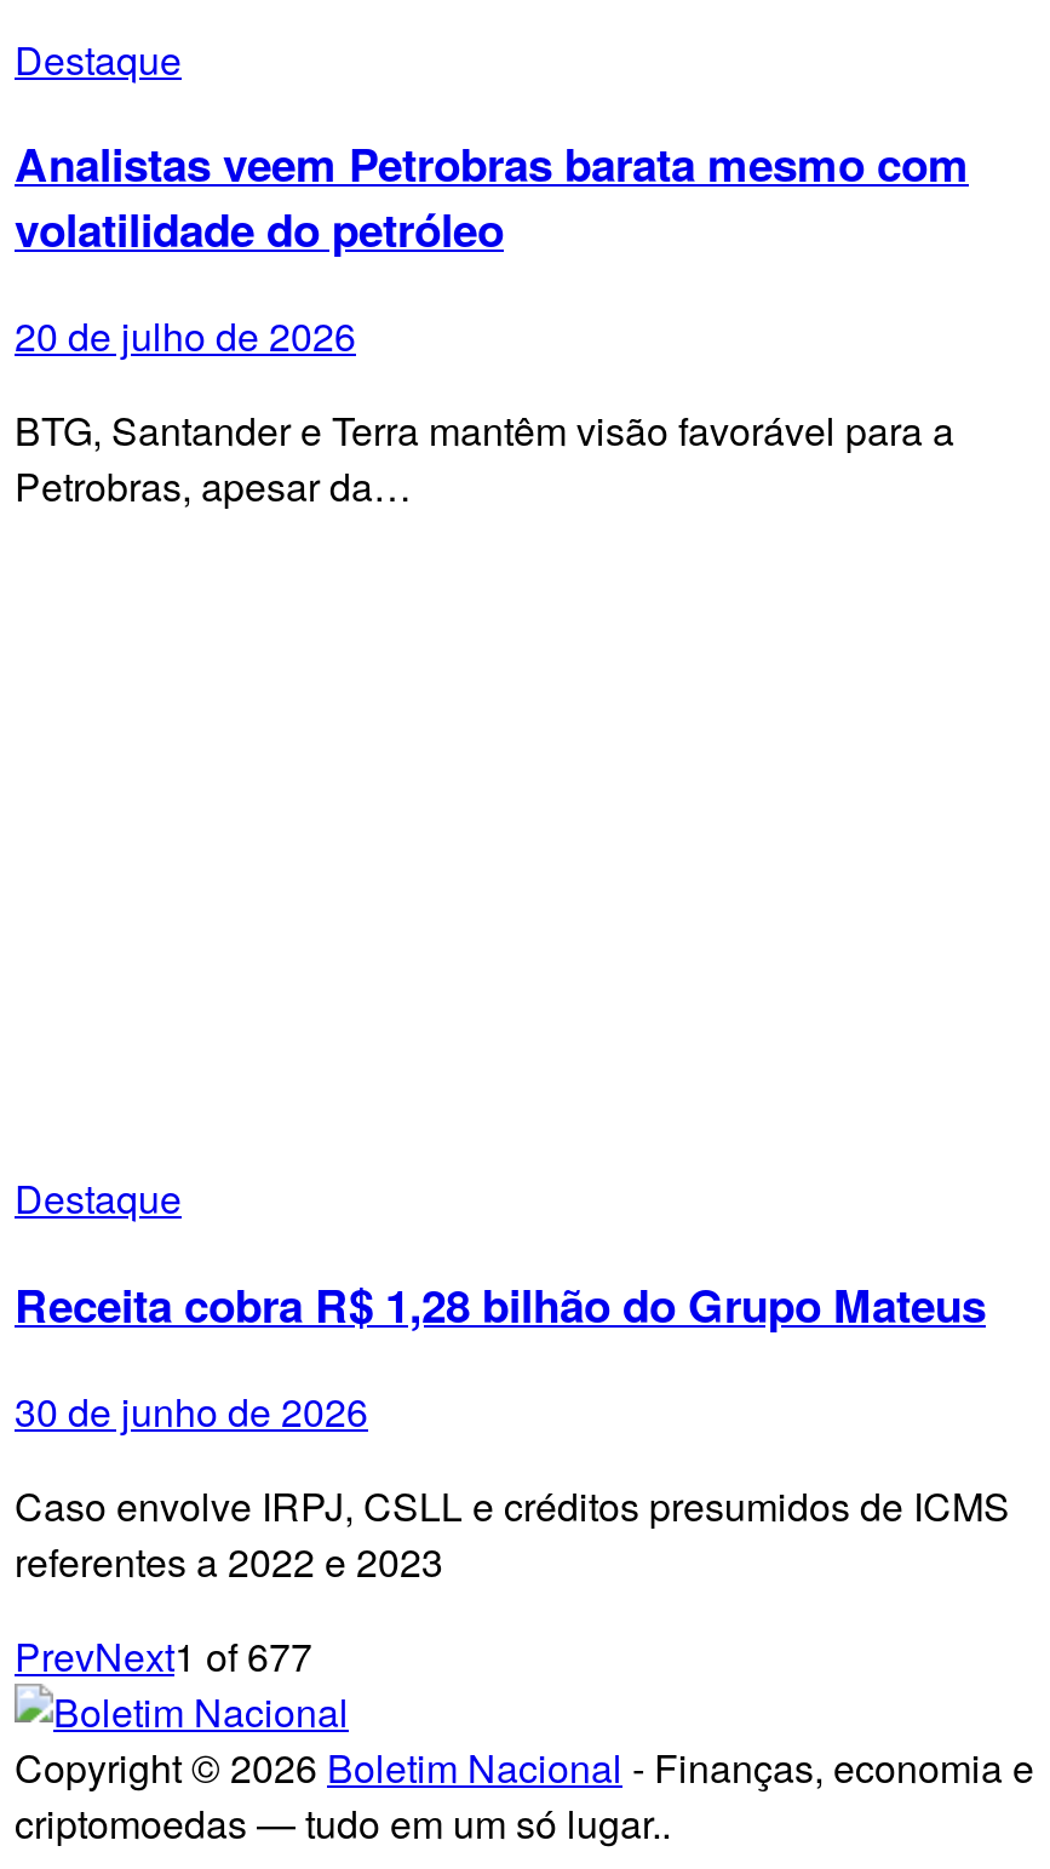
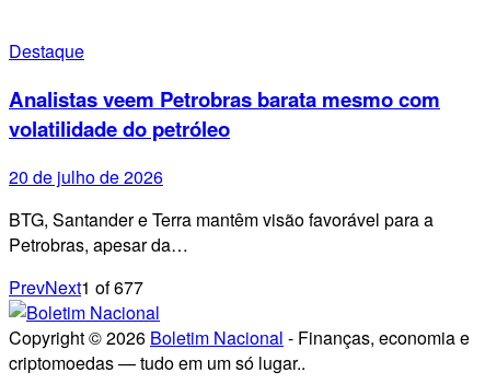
- Destaque
- Receita cobra R$ 1,28 bilhão do Grupo Mateus
- 30 de junho de 2026
- Caso envolve IRPJ, CSLL e créditos presumidos de ICMS
- referentes a 2022 e 2023
